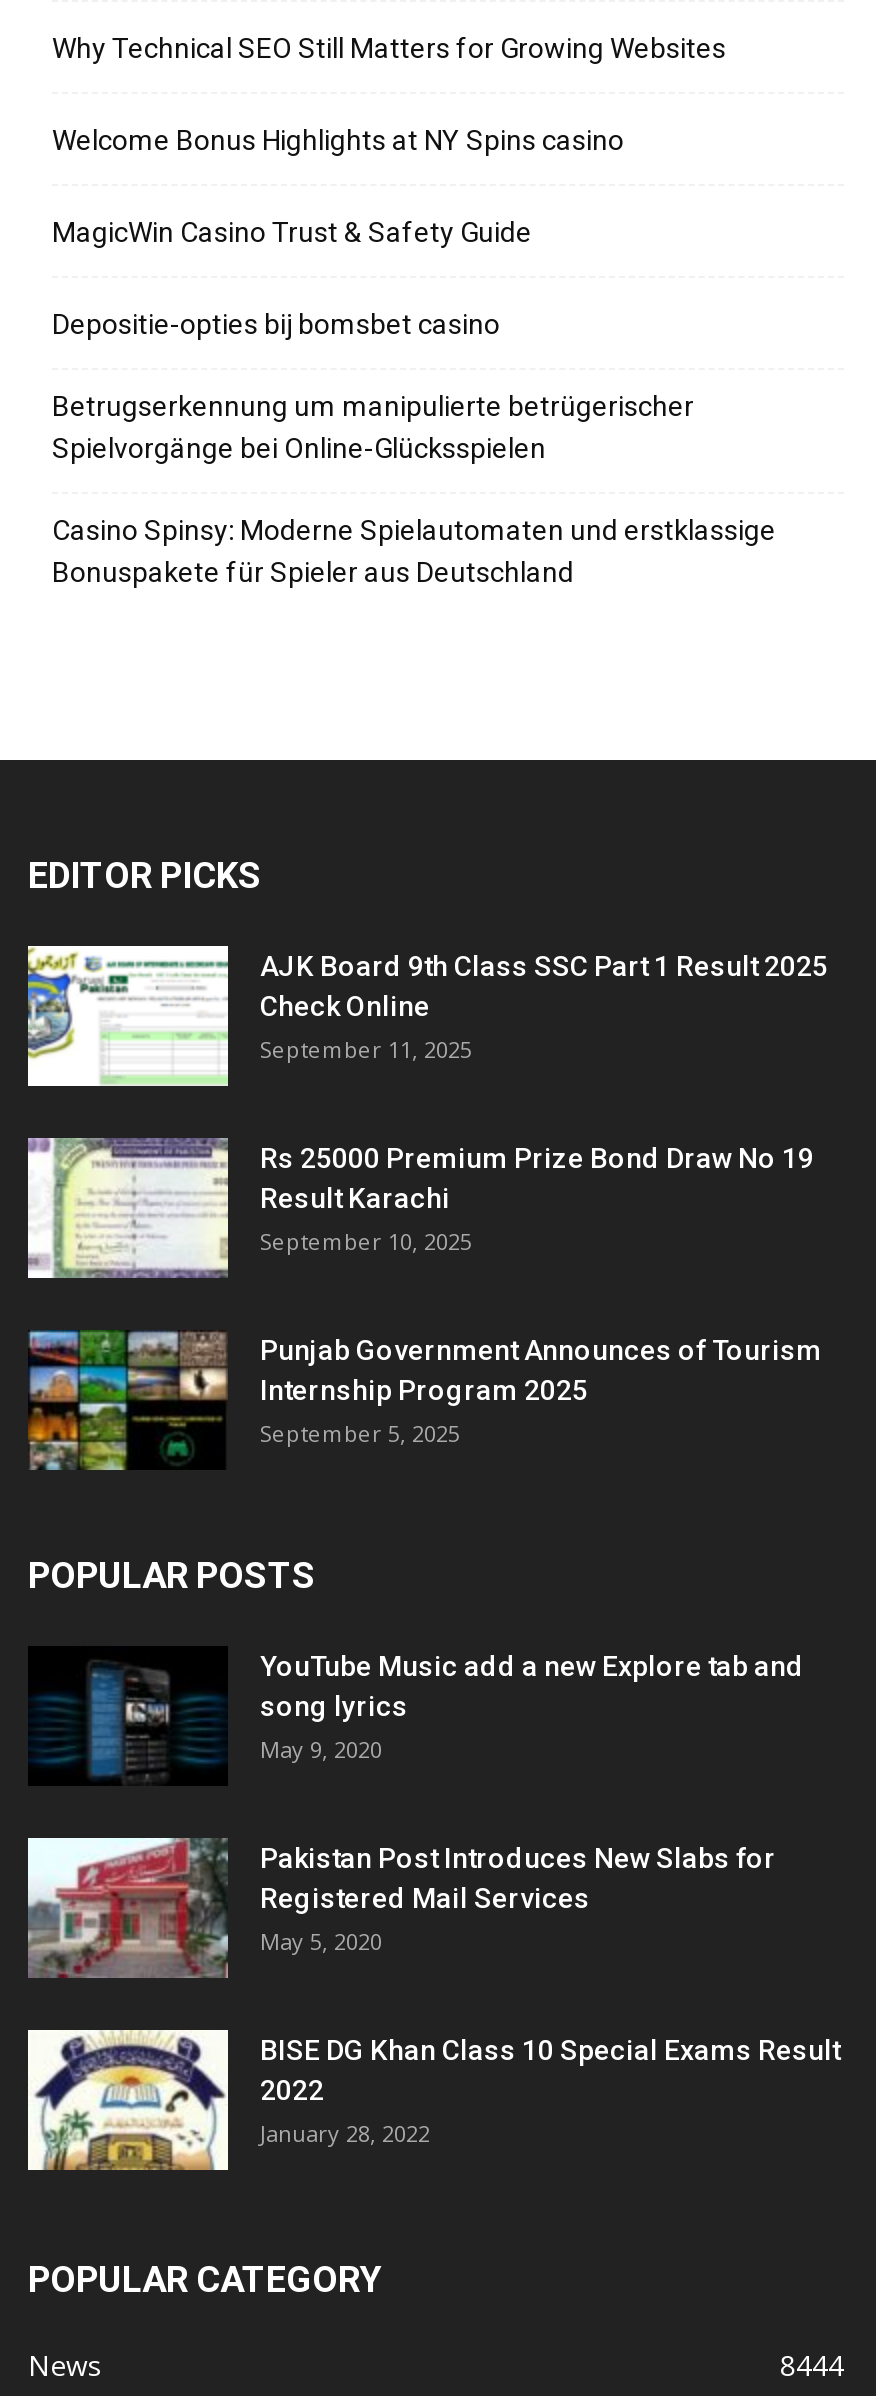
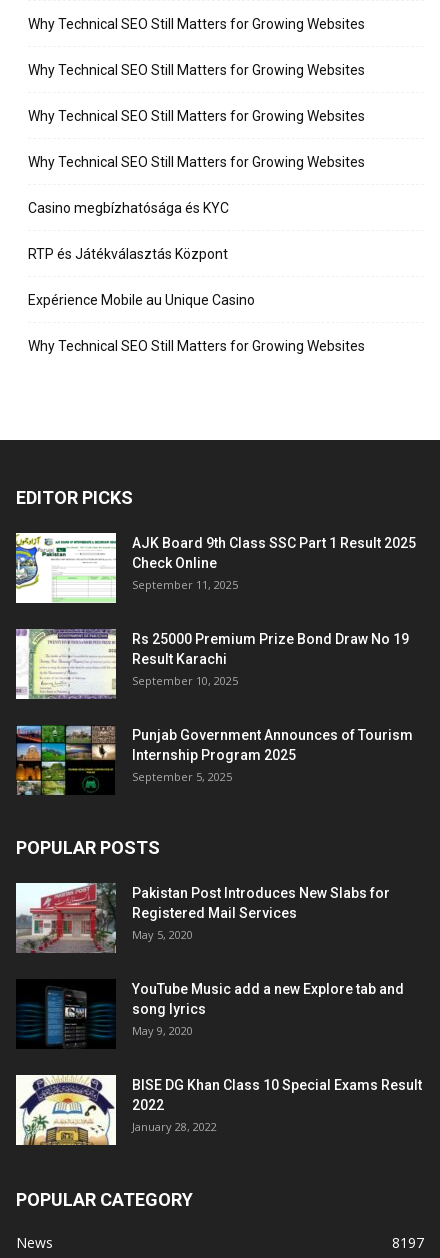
- Welcome Bonus Highlights at NY Spins casino
- MagicWin Casino Trust & Safety Guide
- Depositie-opties bij bomsbet casino
- Betrugserkennung um manipulierte betrügerischer
- Spielvorgänge bei Online-Glücksspielen
- Casino Spinsy: Moderne Spielautomaten und erstklassige
- Bonuspakete für Spieler aus Deutschland
+ Why Technical SEO Still Matters for Growing Websites
+ Why Technical SEO Still Matters for Growing Websites
+ Why Technical SEO Still Matters for Growing Websites
+ Casino megbízhatósága és KYC
+ RTP és Játékválasztás Központ
+ Expérience Mobile au Unique Casino
+ Why Technical SEO Still Matters for Growing Websites

moved down: [image] | YouTube Music add a new Explore tab and | song lyrics | May 9, 2020

moved up: [image] | Pakistan Post Introduces New Slabs for | Registered Mail Services | May 5, 2020

- 8444
+ 8197
